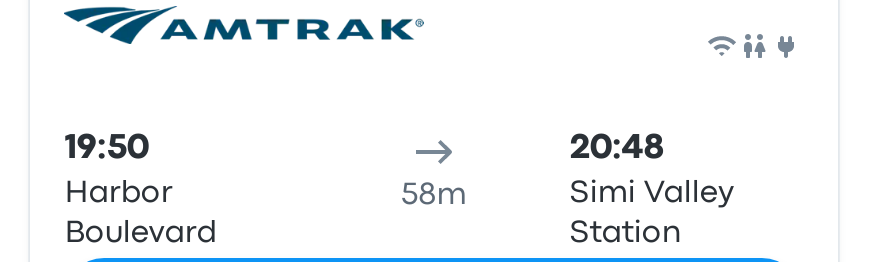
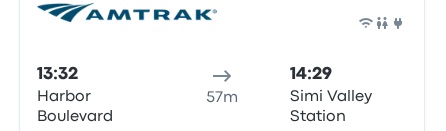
- 19:50
+ 13:32

- 20:48
+ 14:29

- 58m
+ 57m
